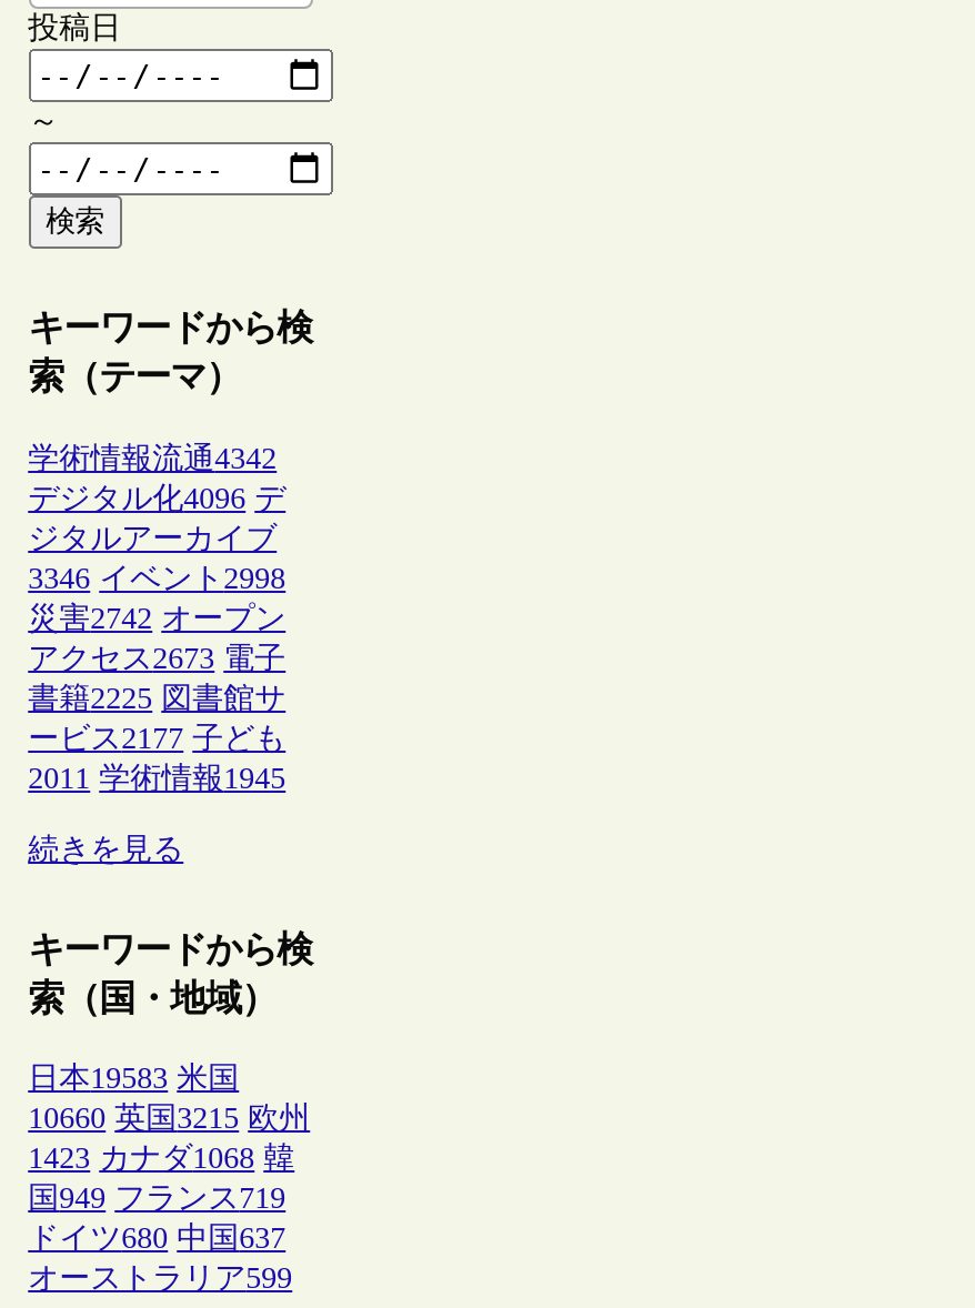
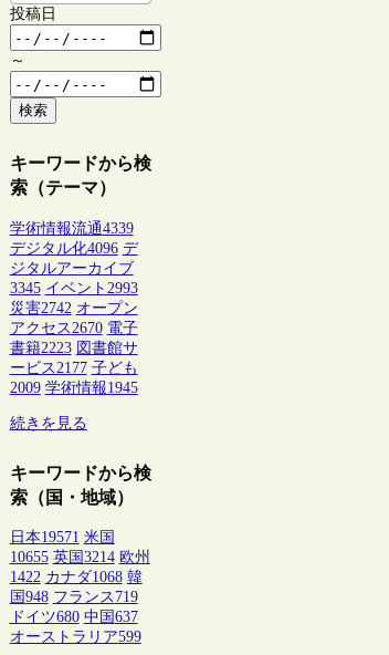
- 学術情報流通4342
+ 学術情報流通4339

- 3346 イベント2998
+ 3345 イベント2993

- アクセス2673 電子
+ アクセス2670 電子

- 書籍2225 図書館サ
+ 書籍2223 図書館サ

- 2011 学術情報1945
+ 2009 学術情報1945

- 日本19583 米国
+ 日本19571 米国

- 10660 英国3215 欧州
+ 10655 英国3214 欧州

- 1423 カナダ1068 韓
+ 1422 カナダ1068 韓

- 国949 フランス719
+ 国948 フランス719
